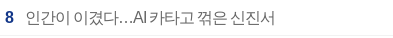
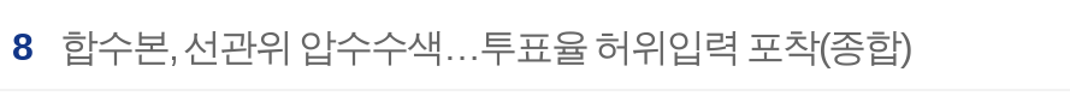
- 인간이 이겼다…AI 카타고 꺾은 신진서
+ 합수본, 선관위 압수수색…투표율 허위입력 포착(종합)
